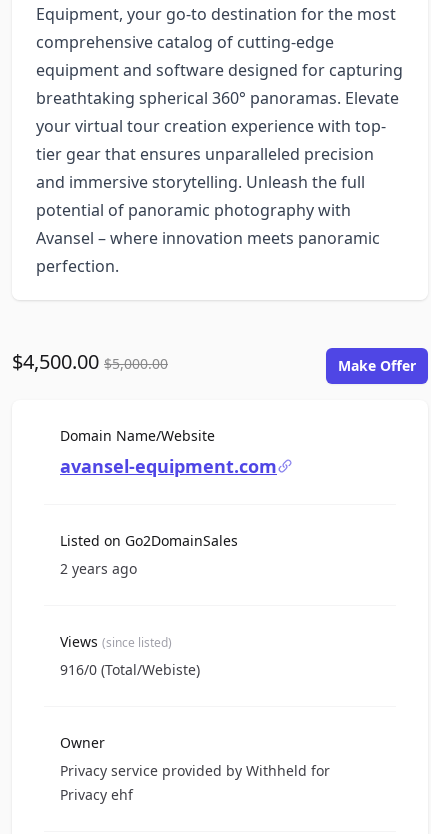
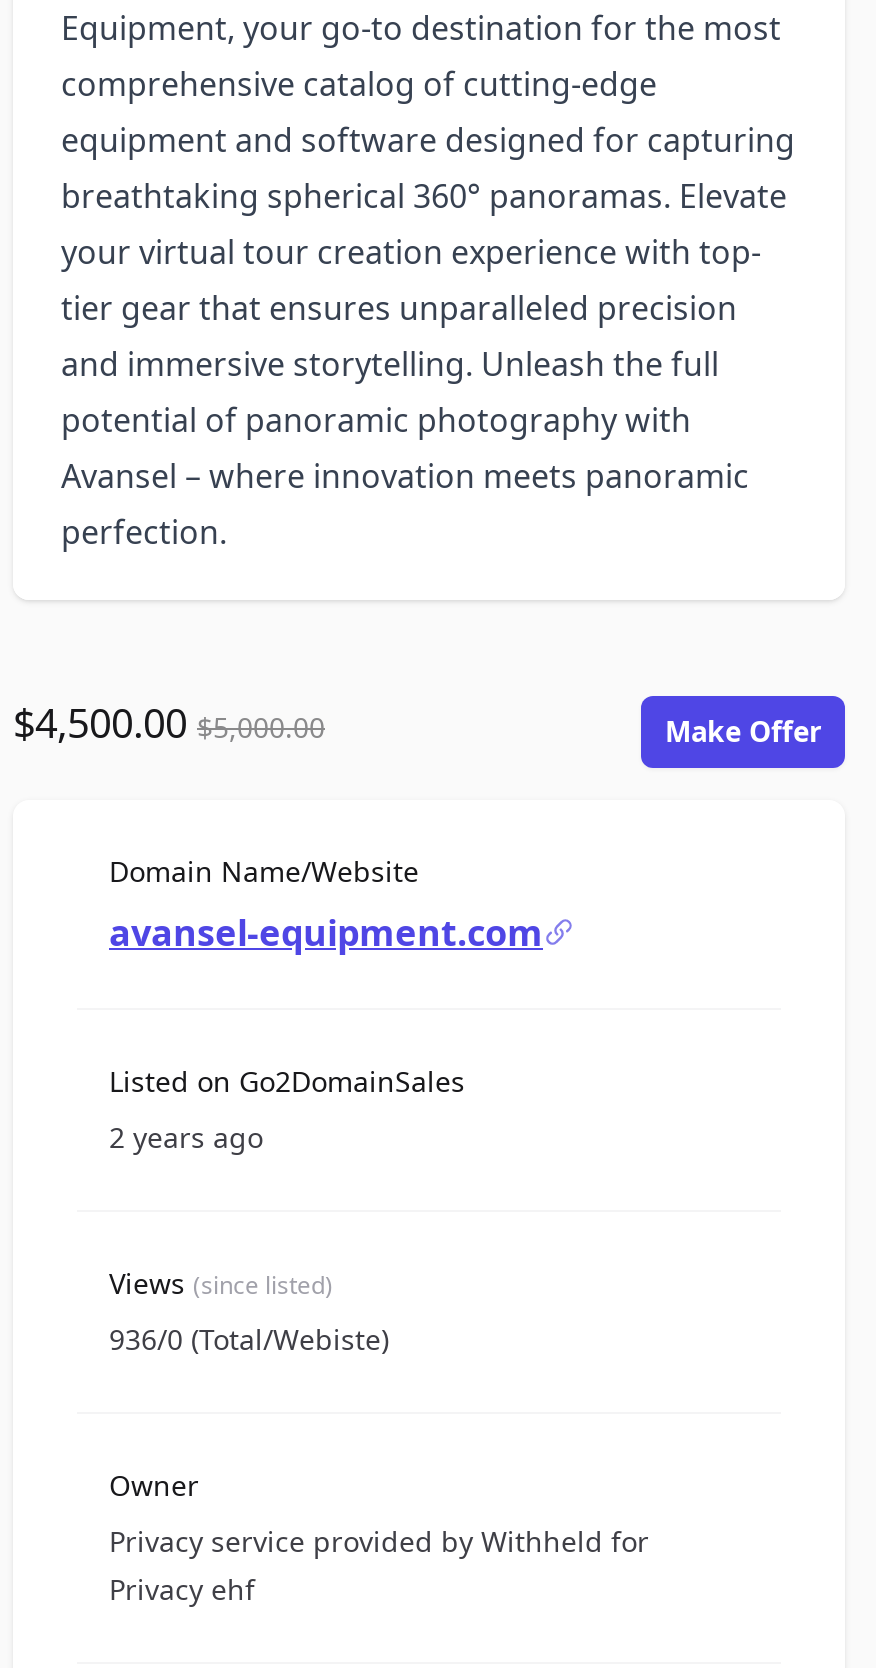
- 916/0 (Total/Webiste)
+ 936/0 (Total/Webiste)
